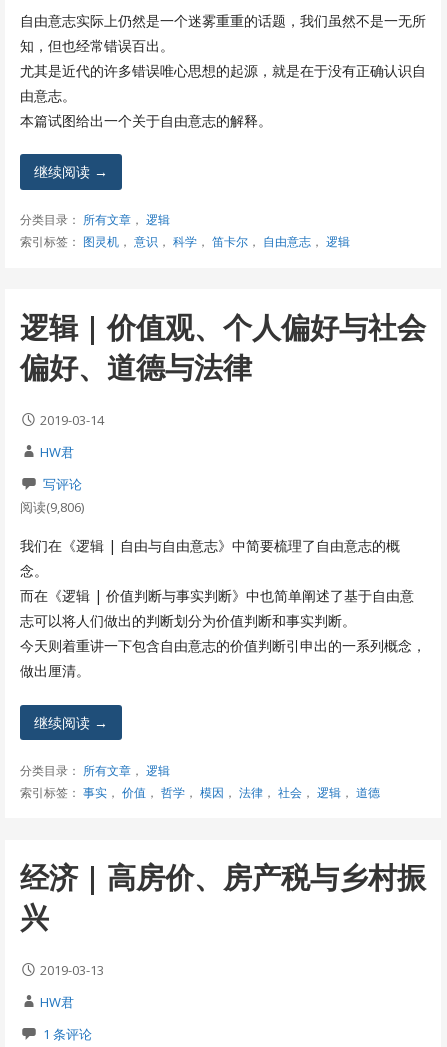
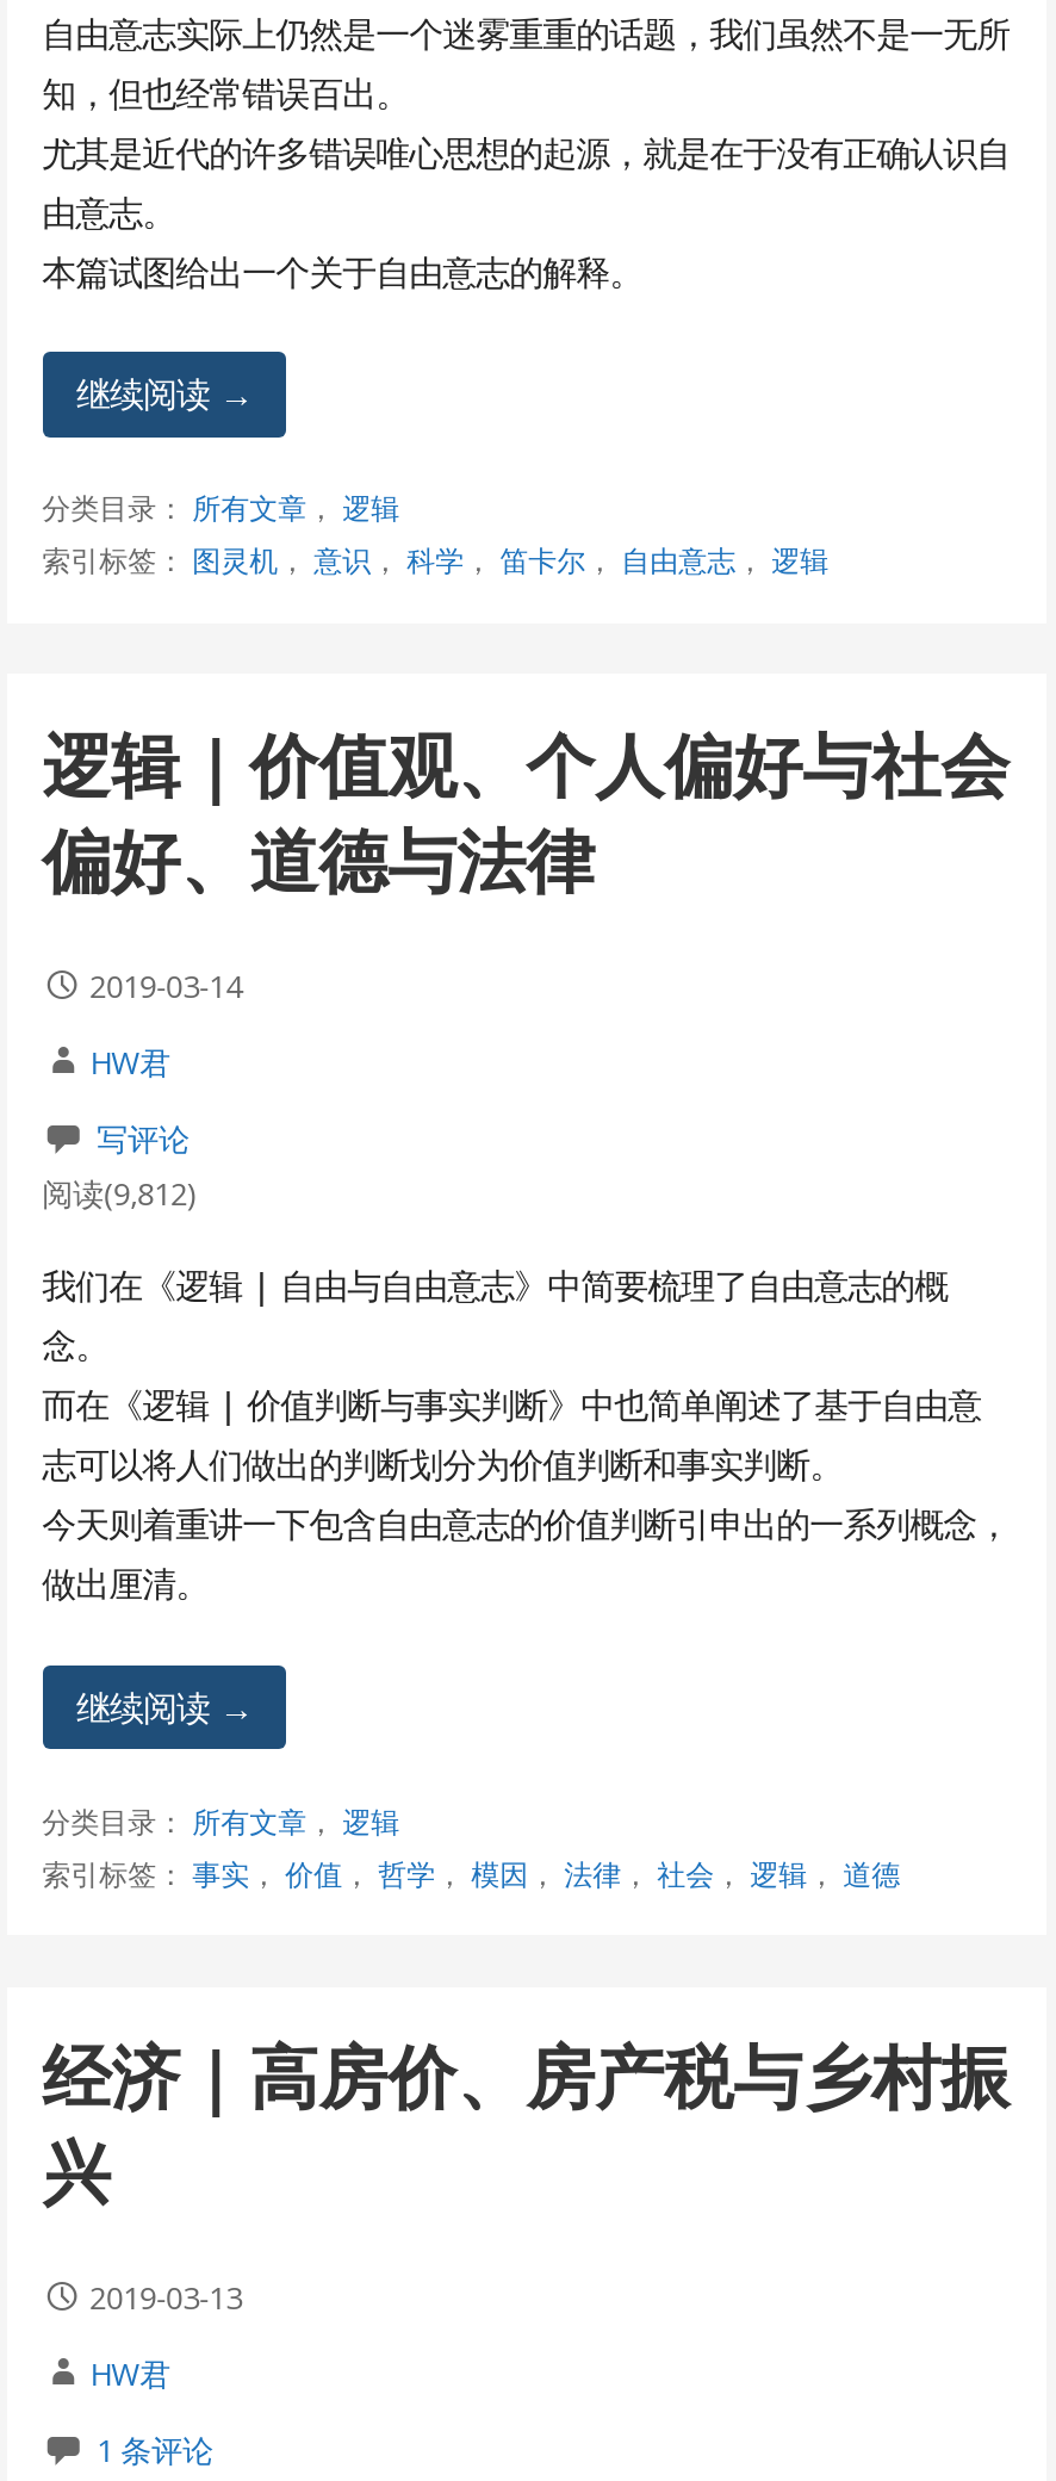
- 阅读(9,806)
+ 阅读(9,812)
